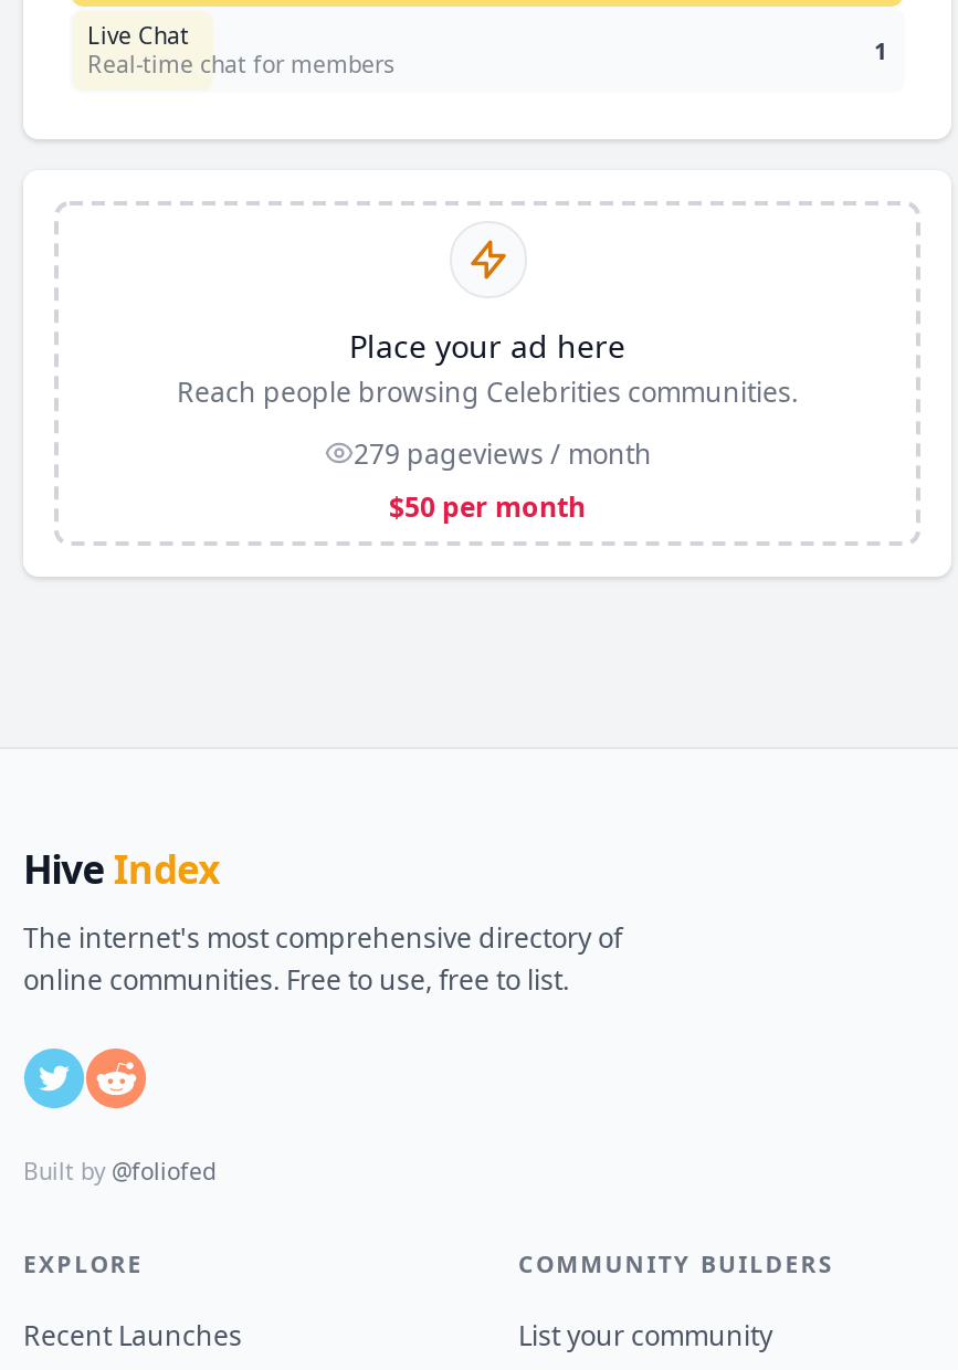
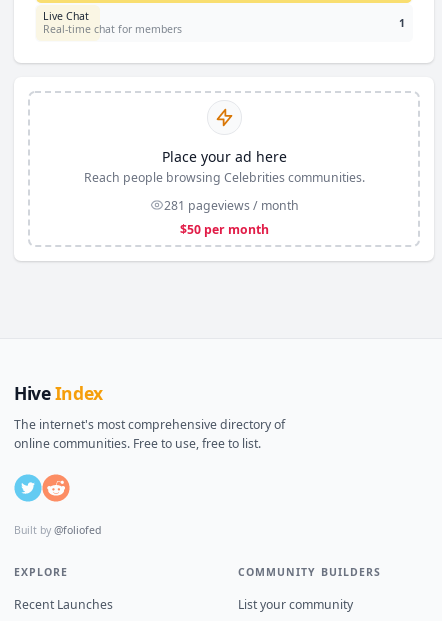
- 279 pageviews / month
+ 281 pageviews / month
